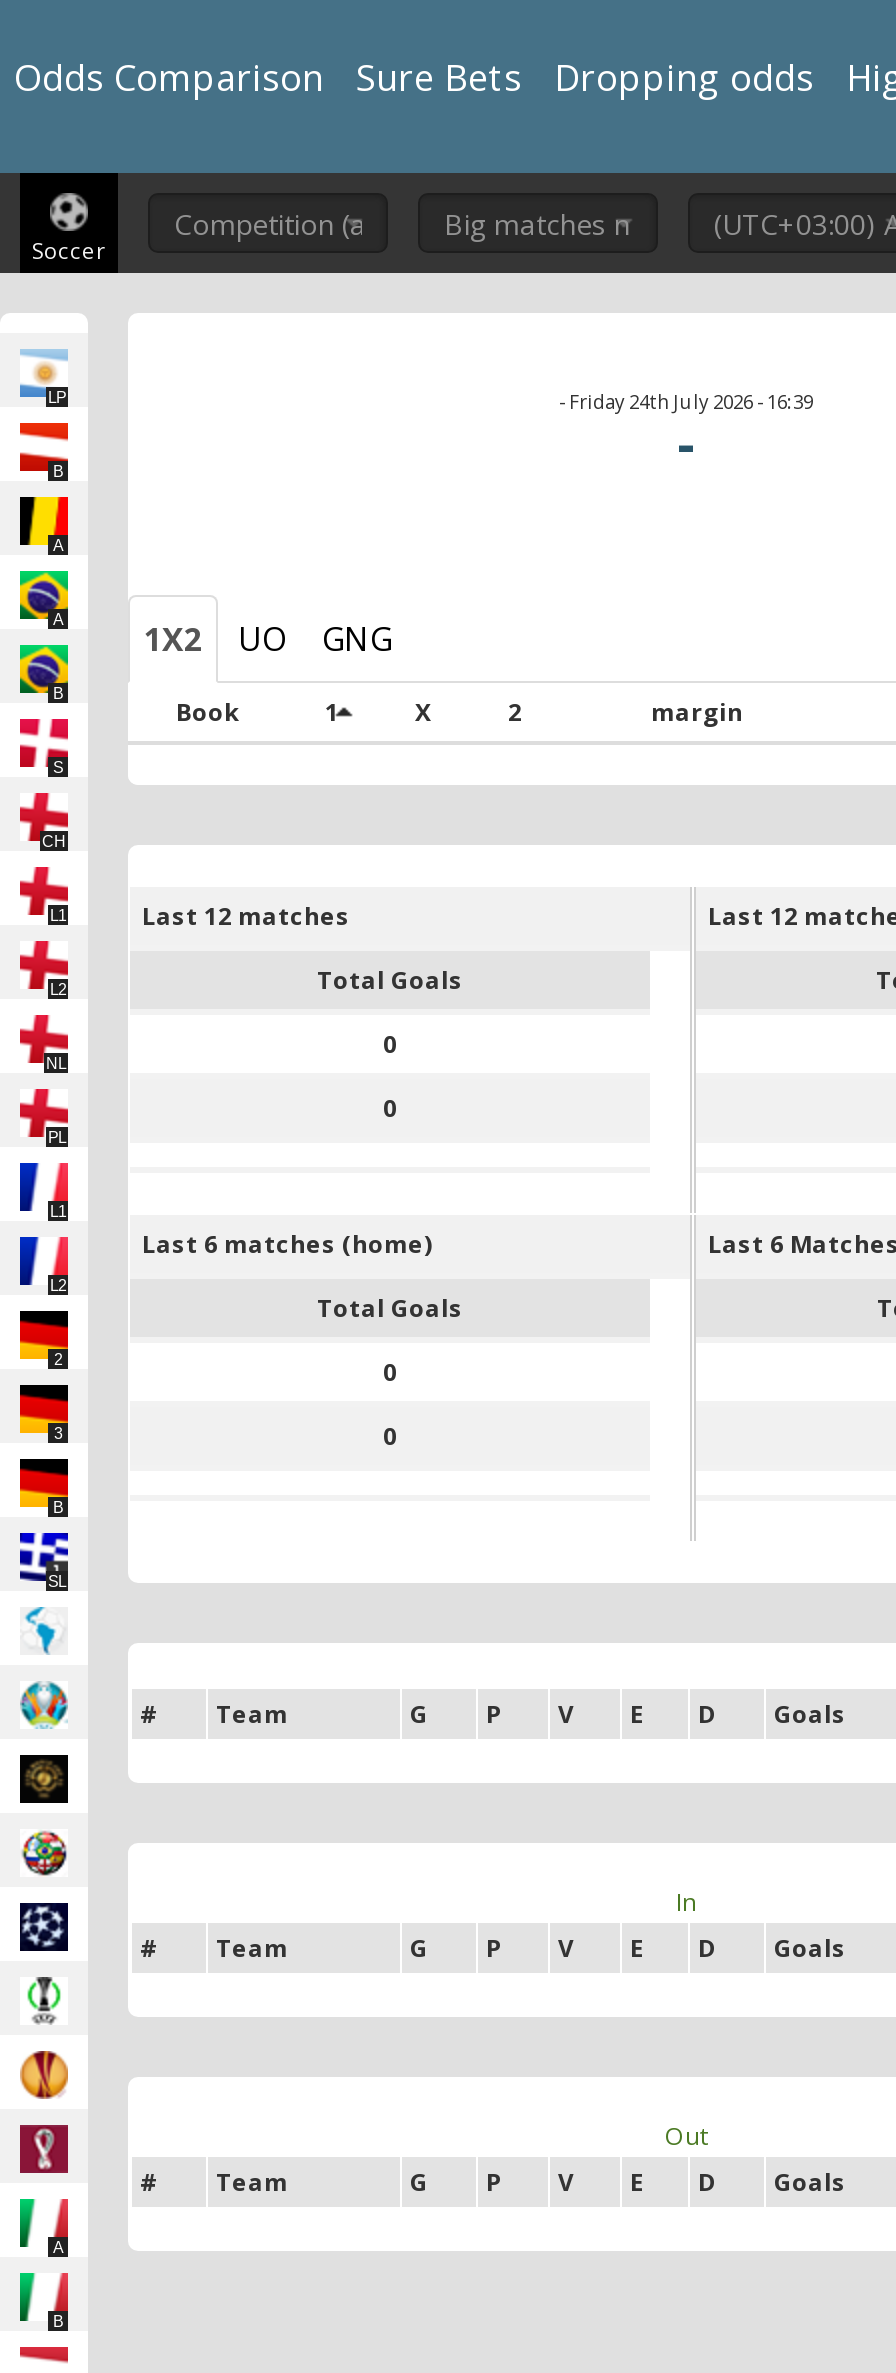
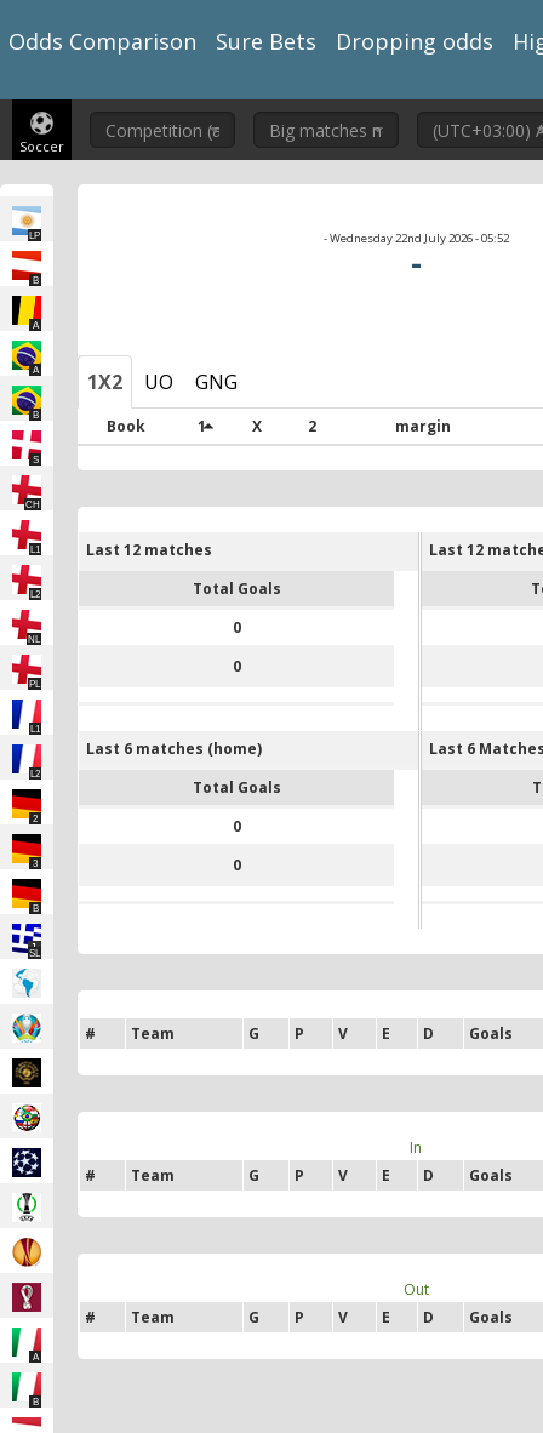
- - Friday 24th July 2026 - 16:39
+ - Wednesday 22nd July 2026 - 05:52
